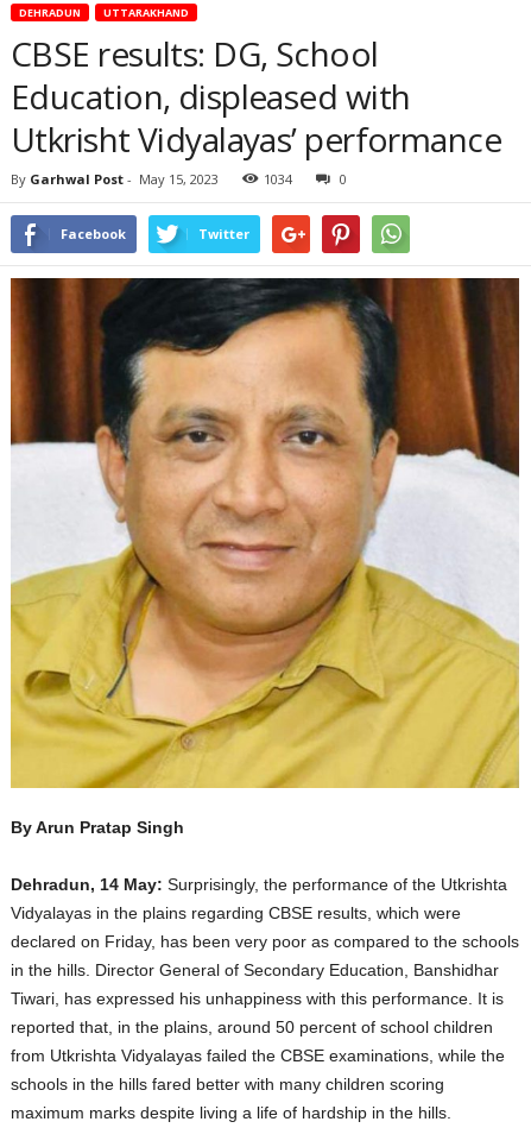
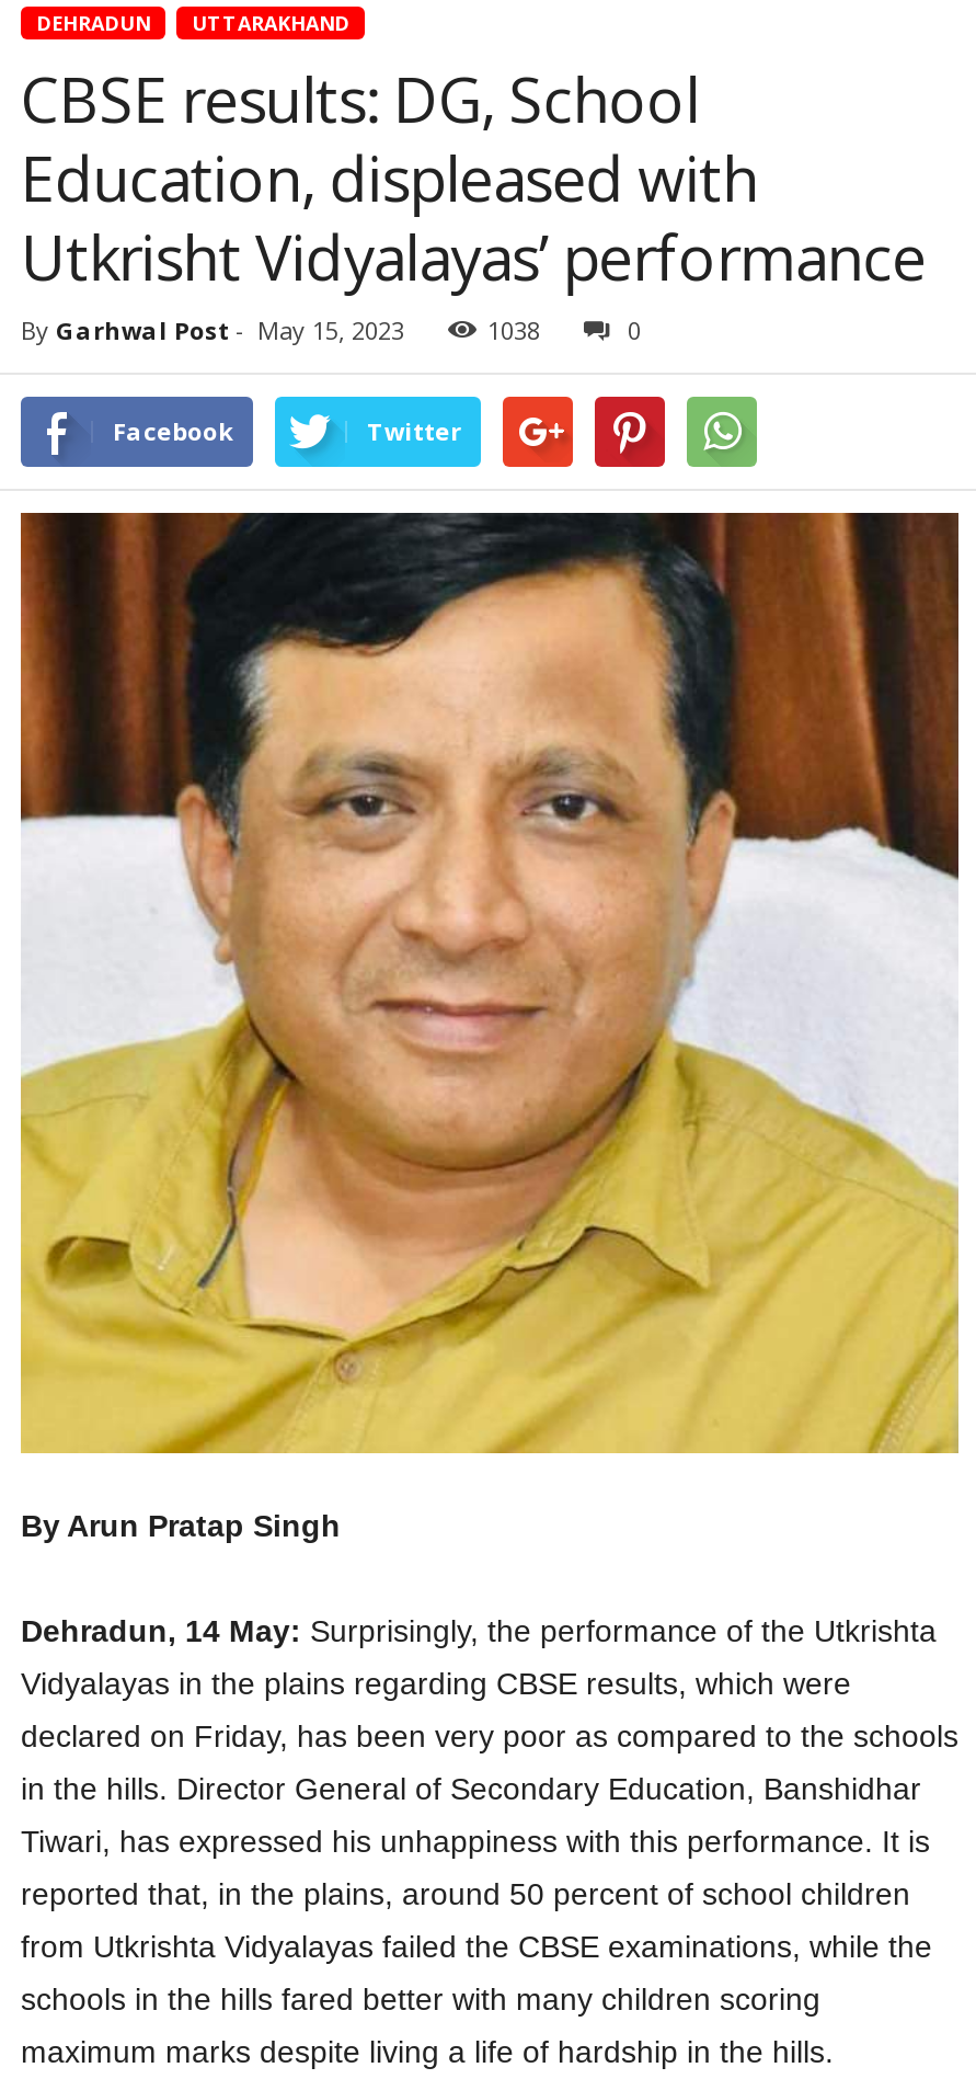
- 1034
+ 1038
